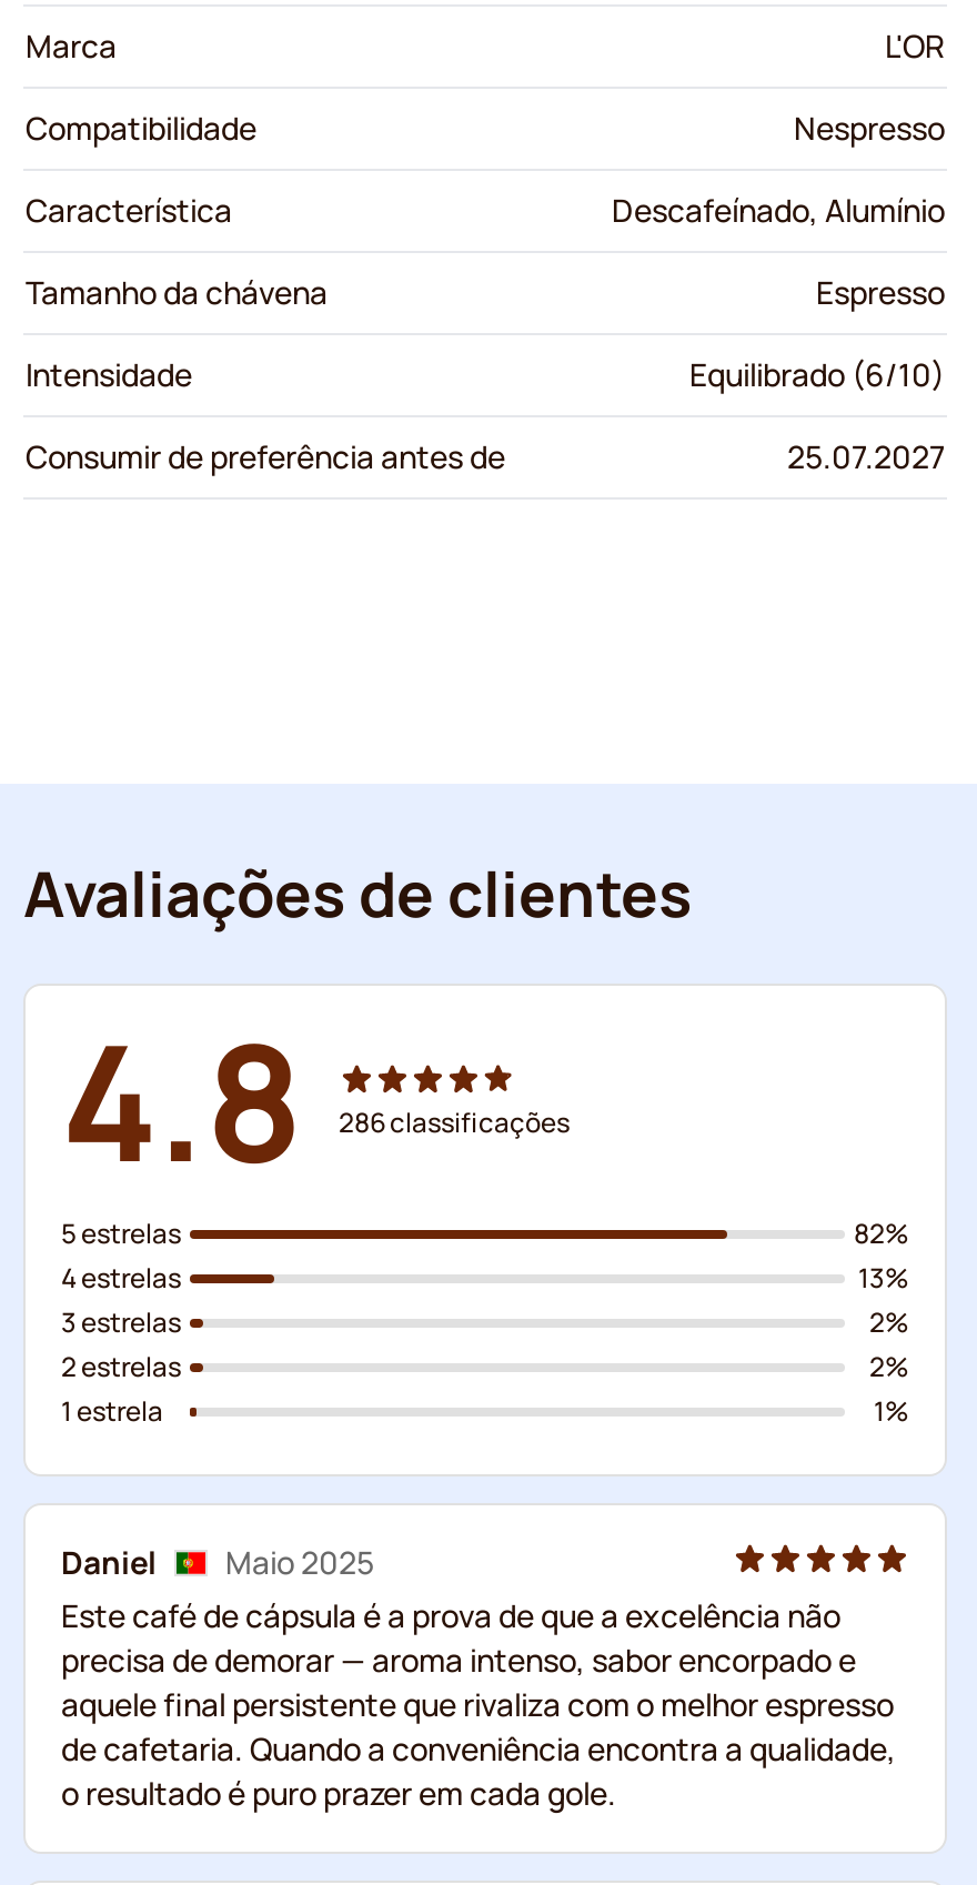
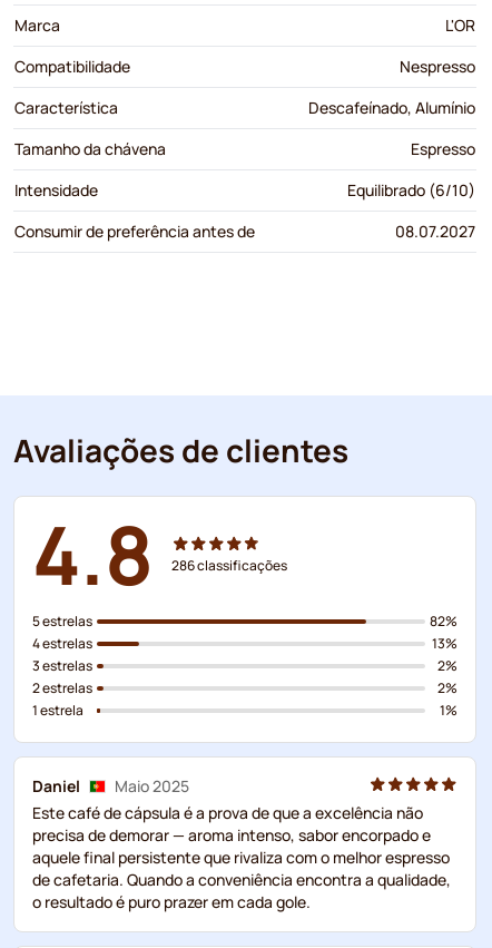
- 25.07.2027
+ 08.07.2027
